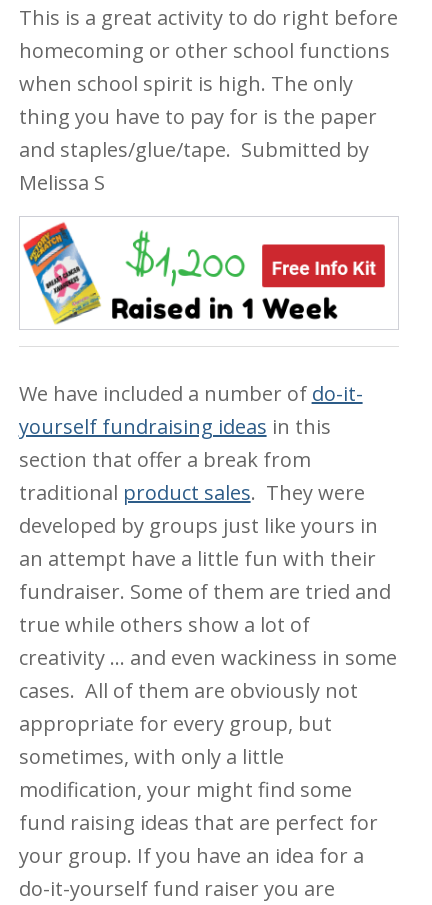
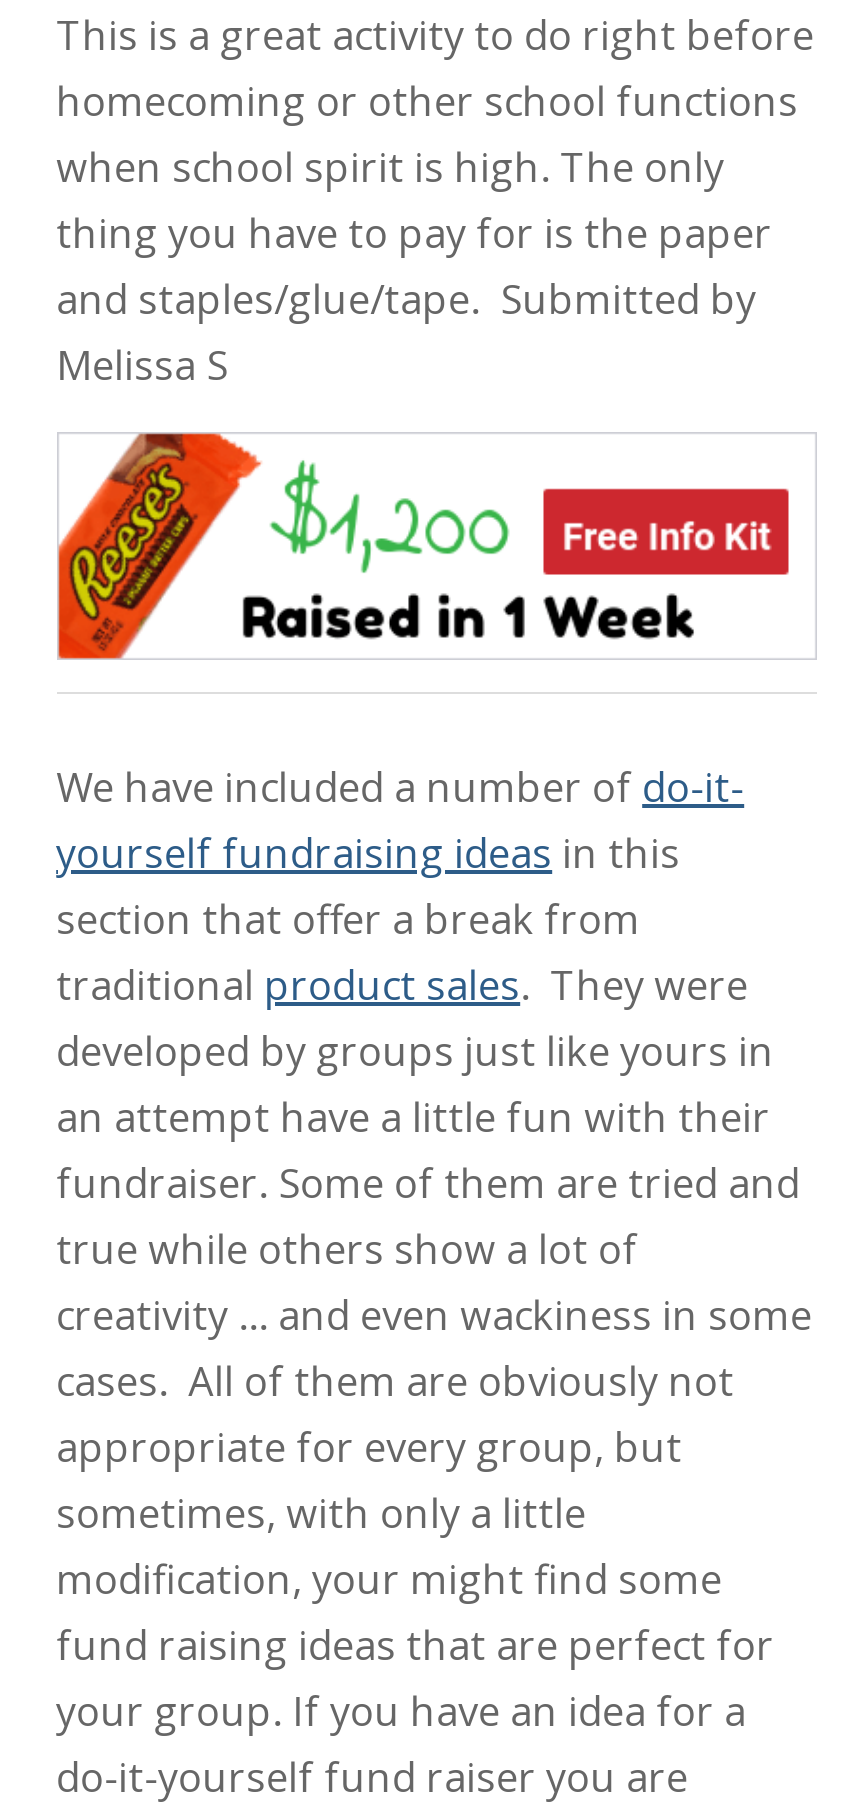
- [image]
+ [image]
